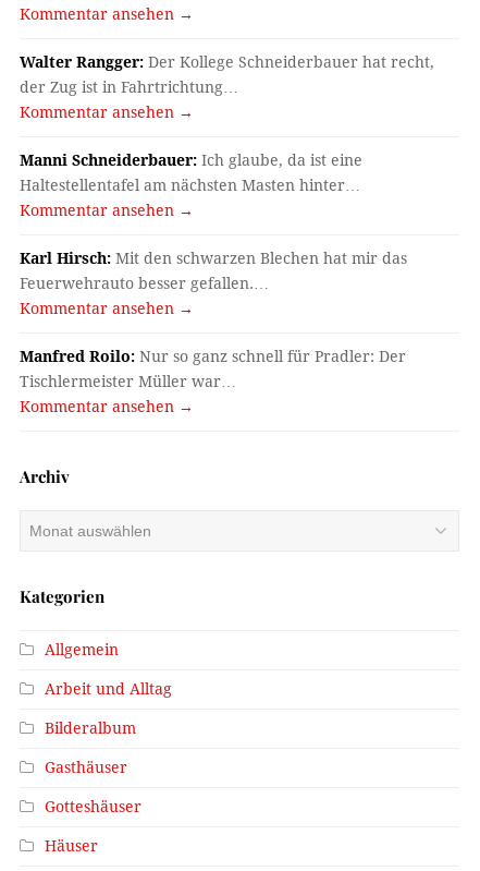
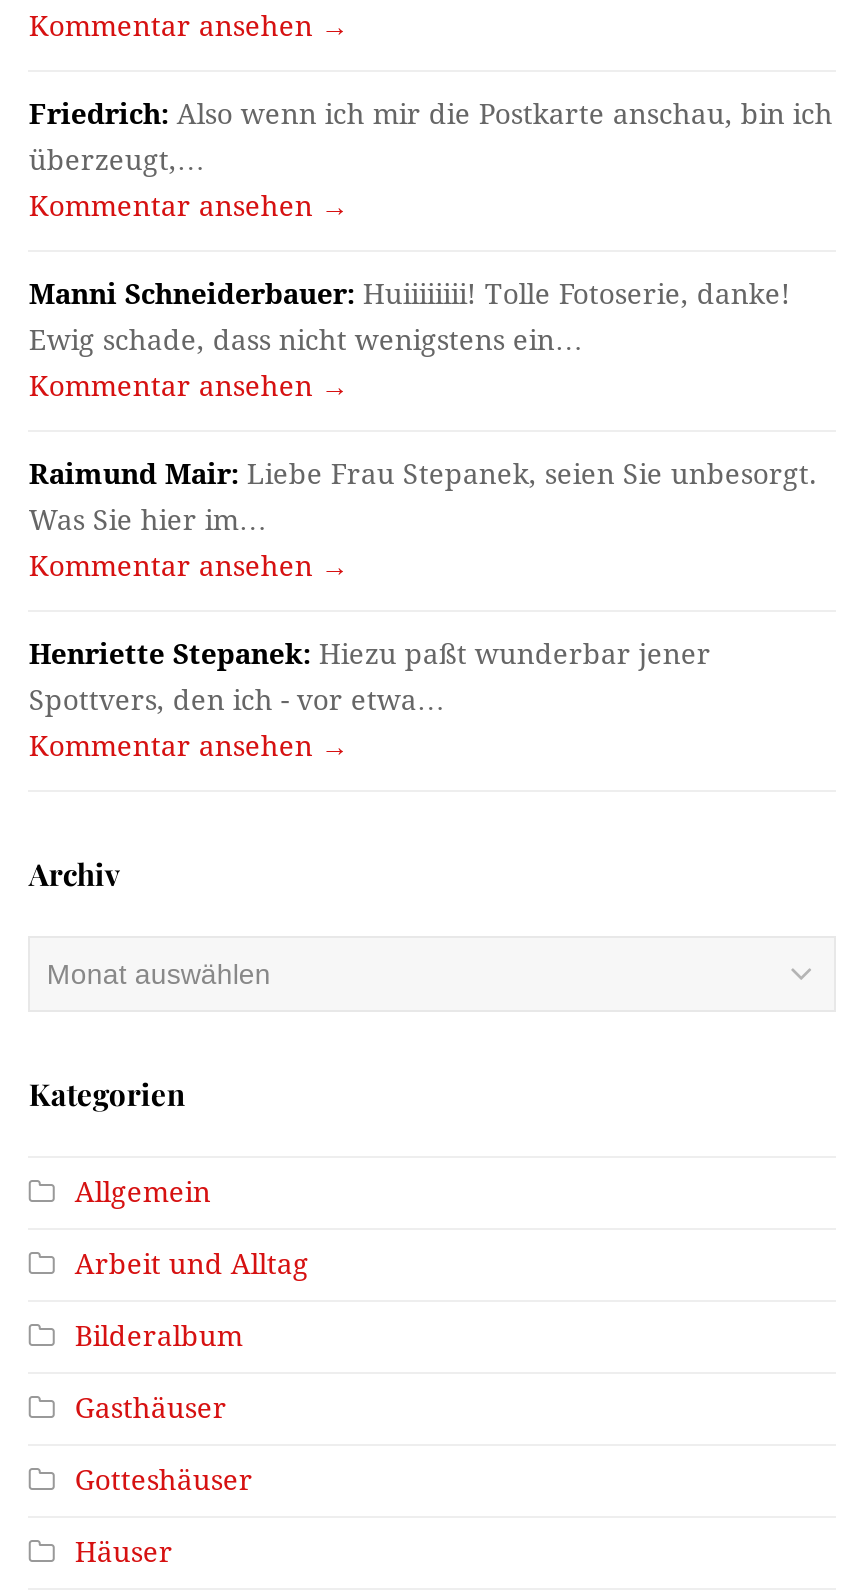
- Walter Rangger: Der Kollege Schneiderbauer hat recht,
- der Zug ist in Fahrtrichtung…
+ Friedrich: Also wenn ich mir die Postkarte anschau, bin ich
+ überzeugt,…

- Manni Schneiderbauer: Ich glaube, da ist eine
- Haltestellentafel am nächsten Masten hinter…
+ Manni Schneiderbauer: Huiiiiiiii! Tolle Fotoserie, danke!
+ Ewig schade, dass nicht wenigstens ein…

- Karl Hirsch: Mit den schwarzen Blechen hat mir das
- Feuerwehrauto besser gefallen.…
+ Raimund Mair: Liebe Frau Stepanek, seien Sie unbesorgt.
+ Was Sie hier im…

- Manfred Roilo: Nur so ganz schnell für Pradler: Der
- Tischlermeister Müller war…
+ Henriette Stepanek: Hiezu paßt wunderbar jener
+ Spottvers, den ich - vor etwa…
